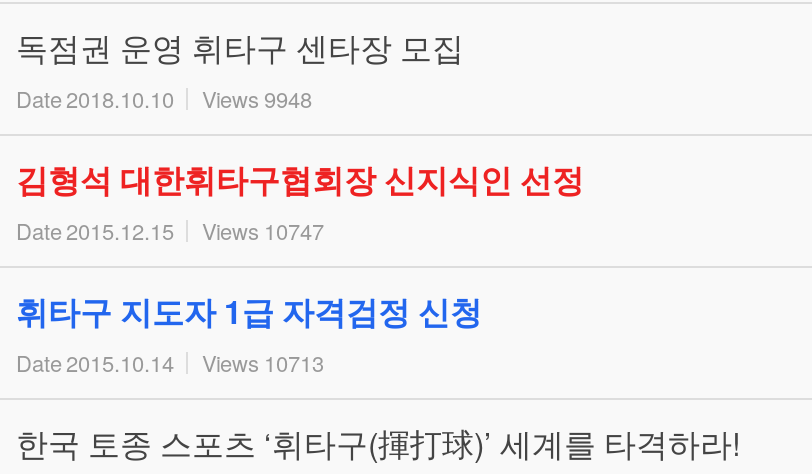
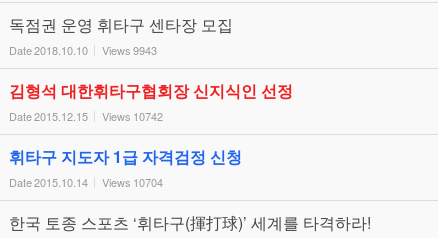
- Date 2018.10.10 Views 9948
+ Date 2018.10.10 Views 9943

- Date 2015.12.15 Views 10747
+ Date 2015.12.15 Views 10742

- Date 2015.10.14 Views 10713
+ Date 2015.10.14 Views 10704
